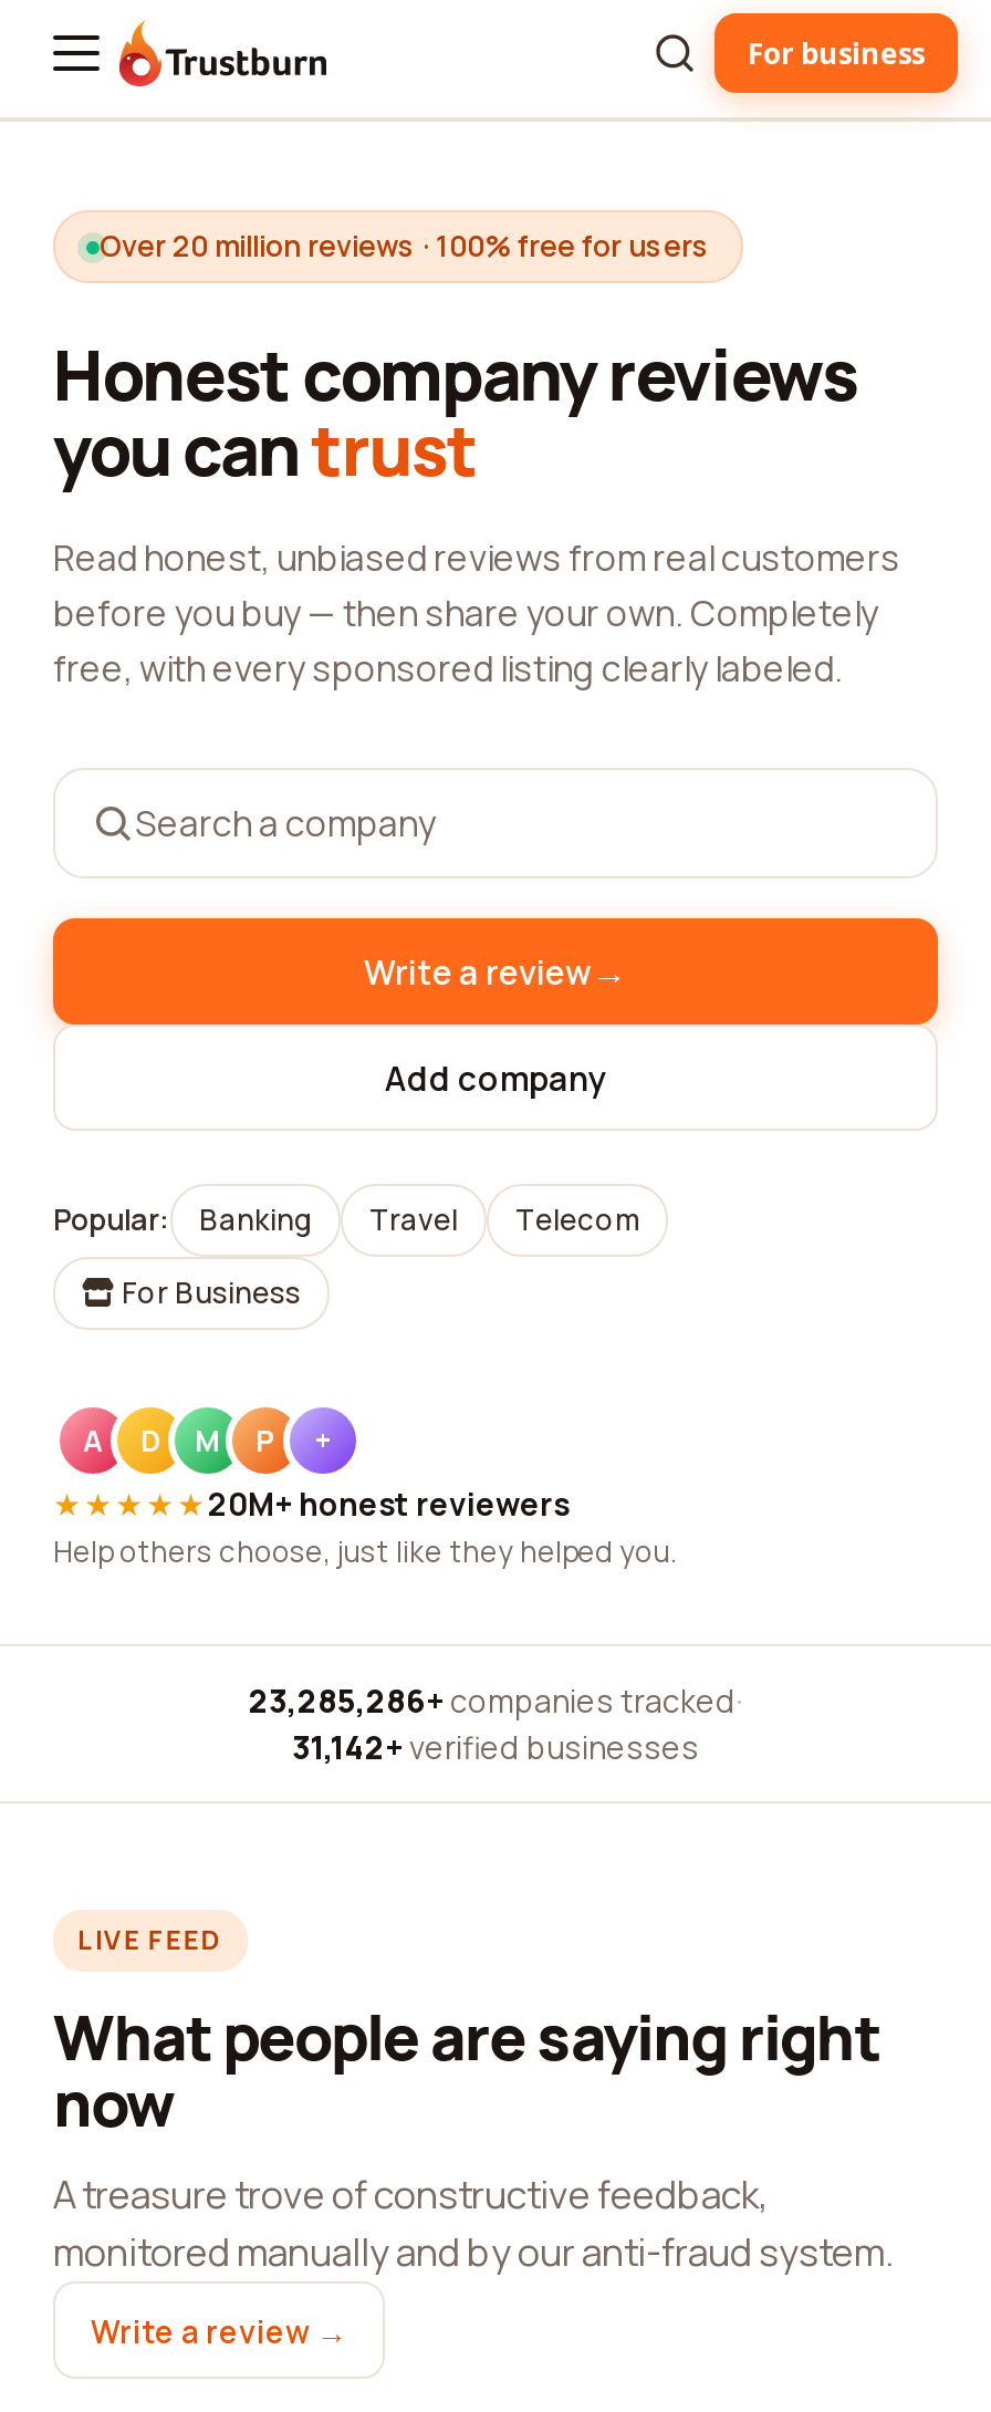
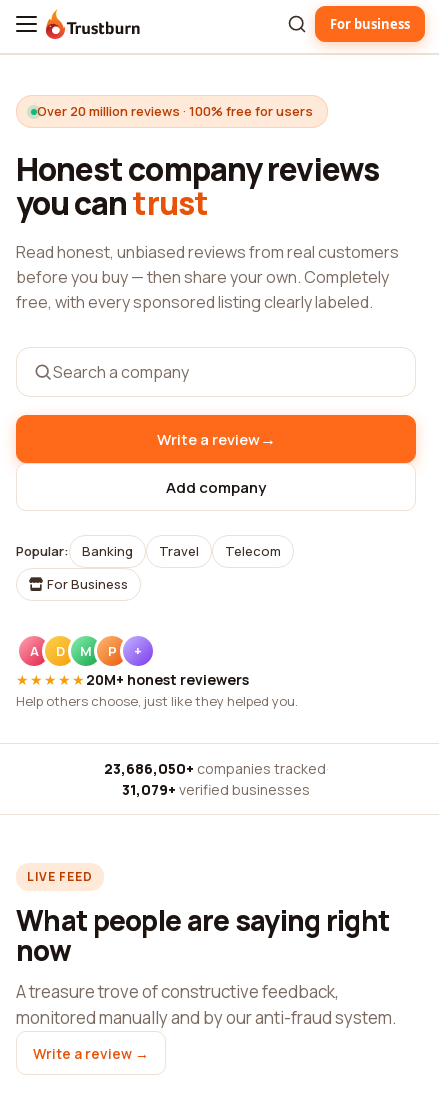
- 23,285,286+ companies tracked ·
+ 23,686,050+ companies tracked ·

- 31,142+ verified businesses
+ 31,079+ verified businesses
